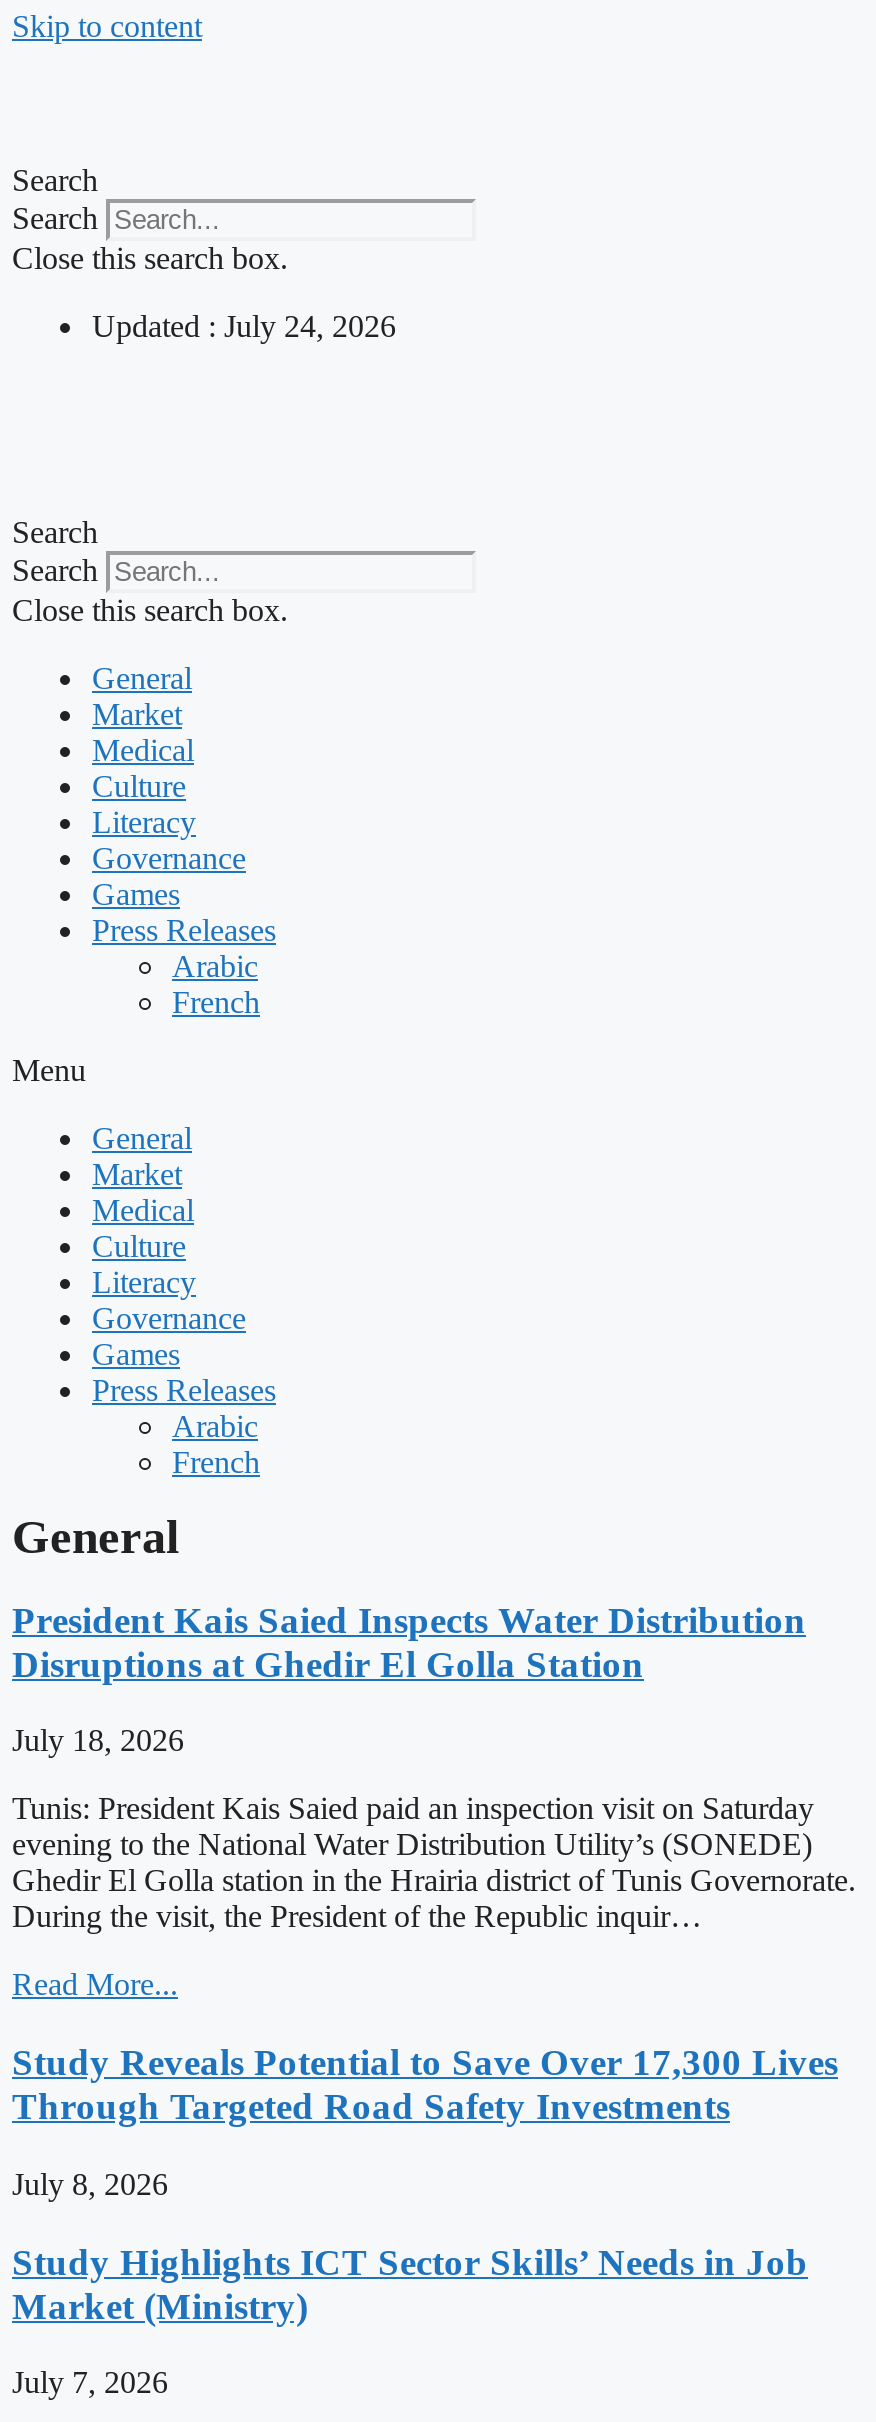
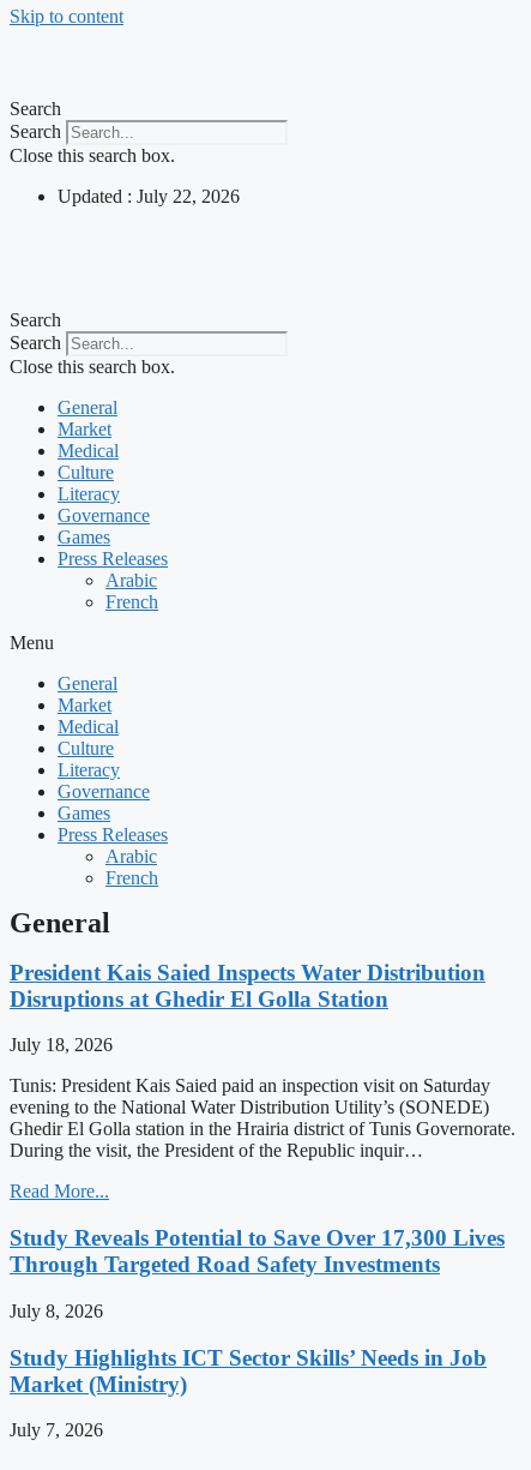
- Updated : July 24, 2026
+ Updated : July 22, 2026
